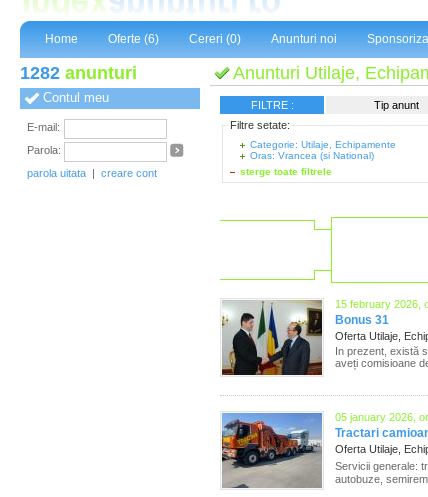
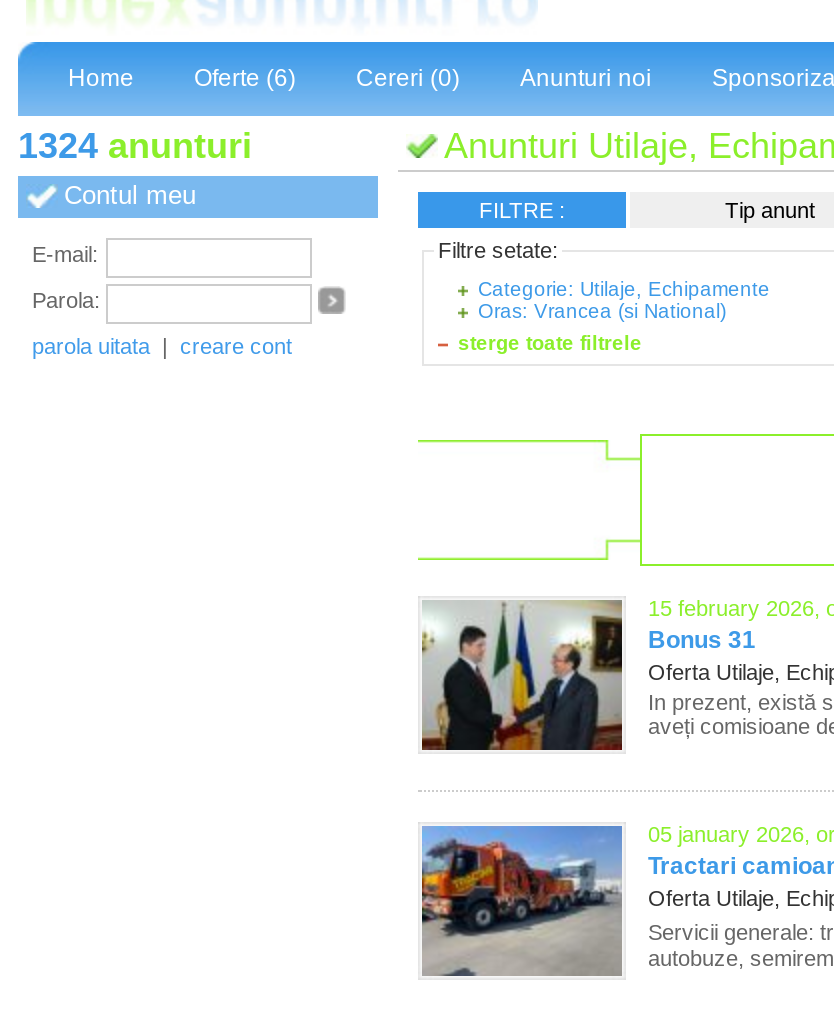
- 1282 anunturi
+ 1324 anunturi
